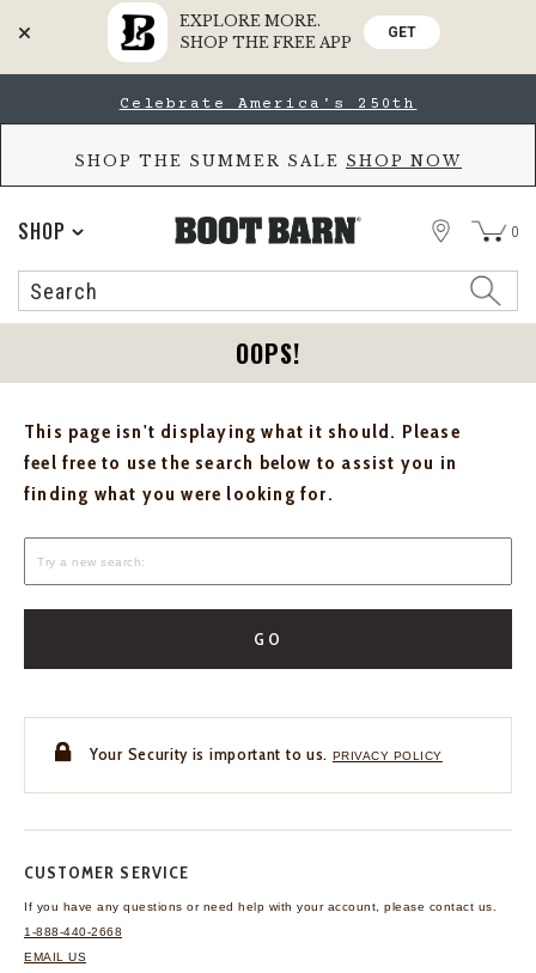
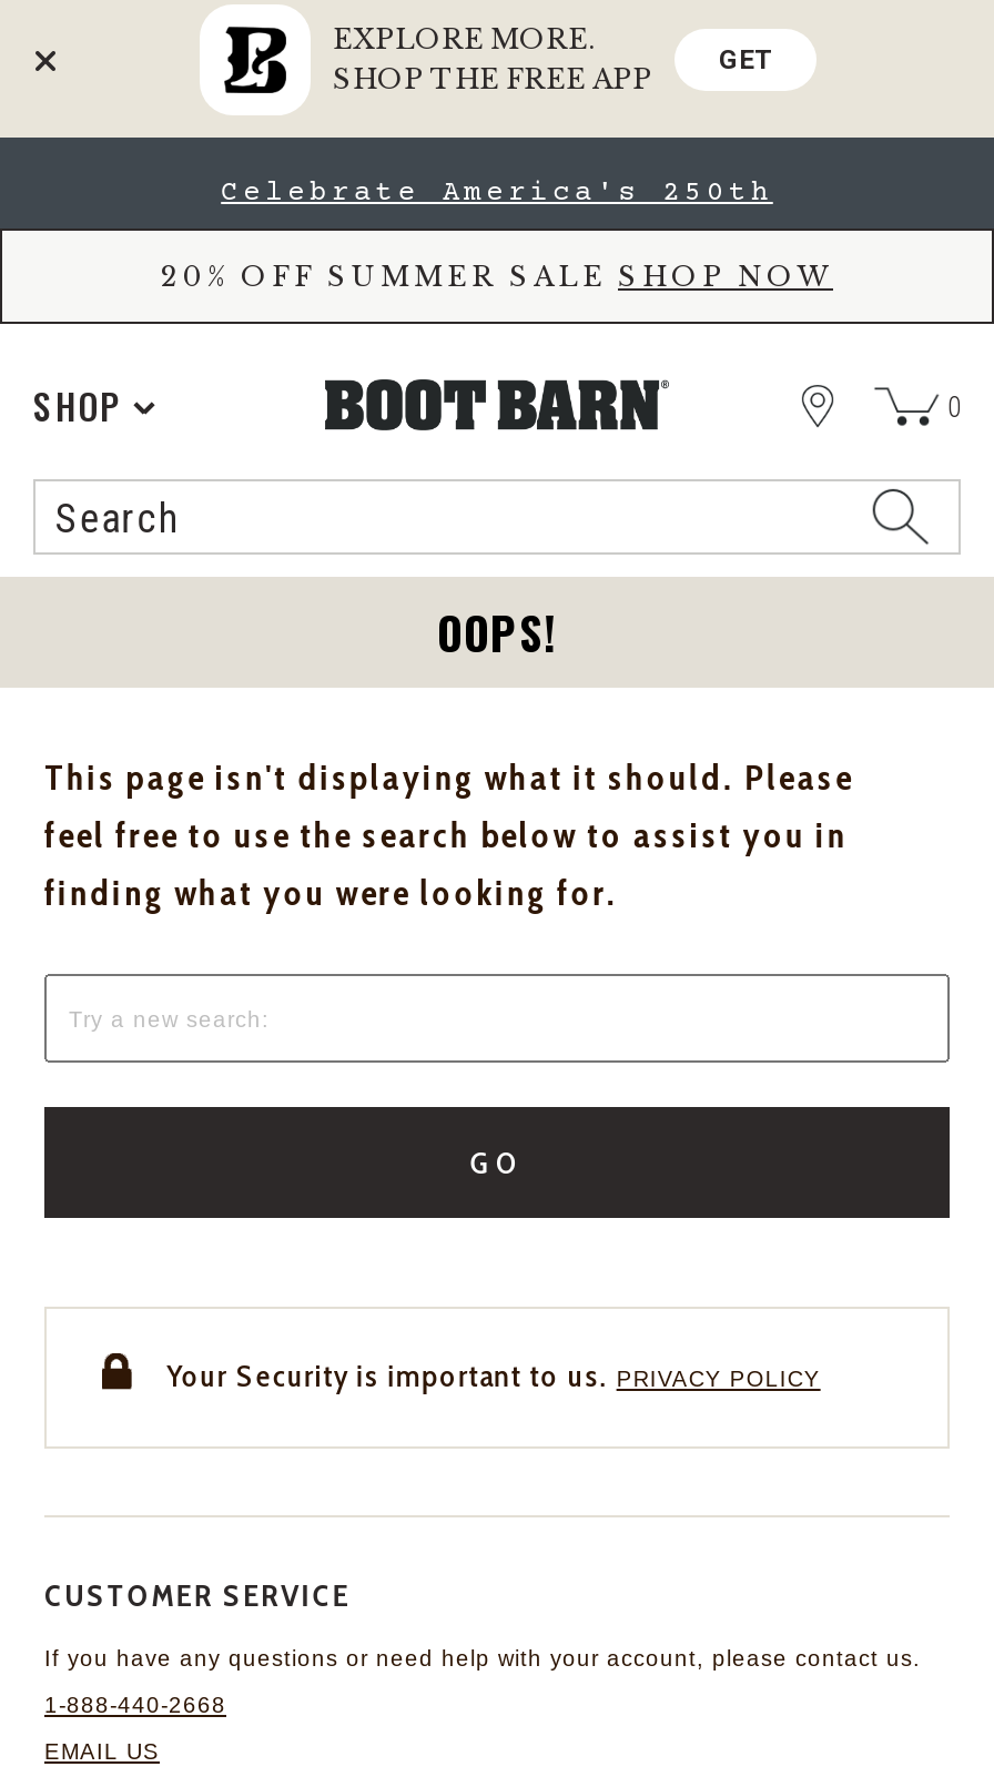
- SHOP THE SUMMER SALE SHOP NOW
+ 20% OFF SUMMER SALE SHOP NOW
